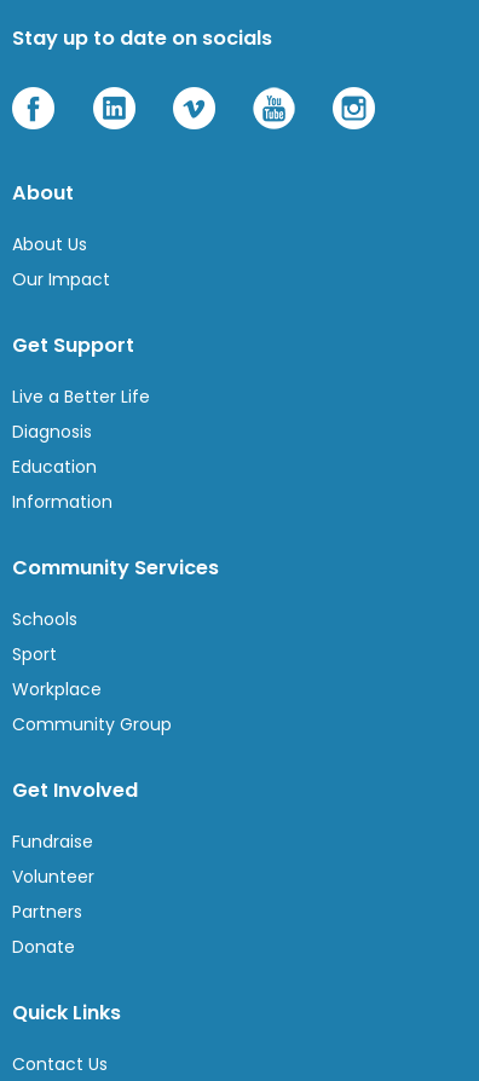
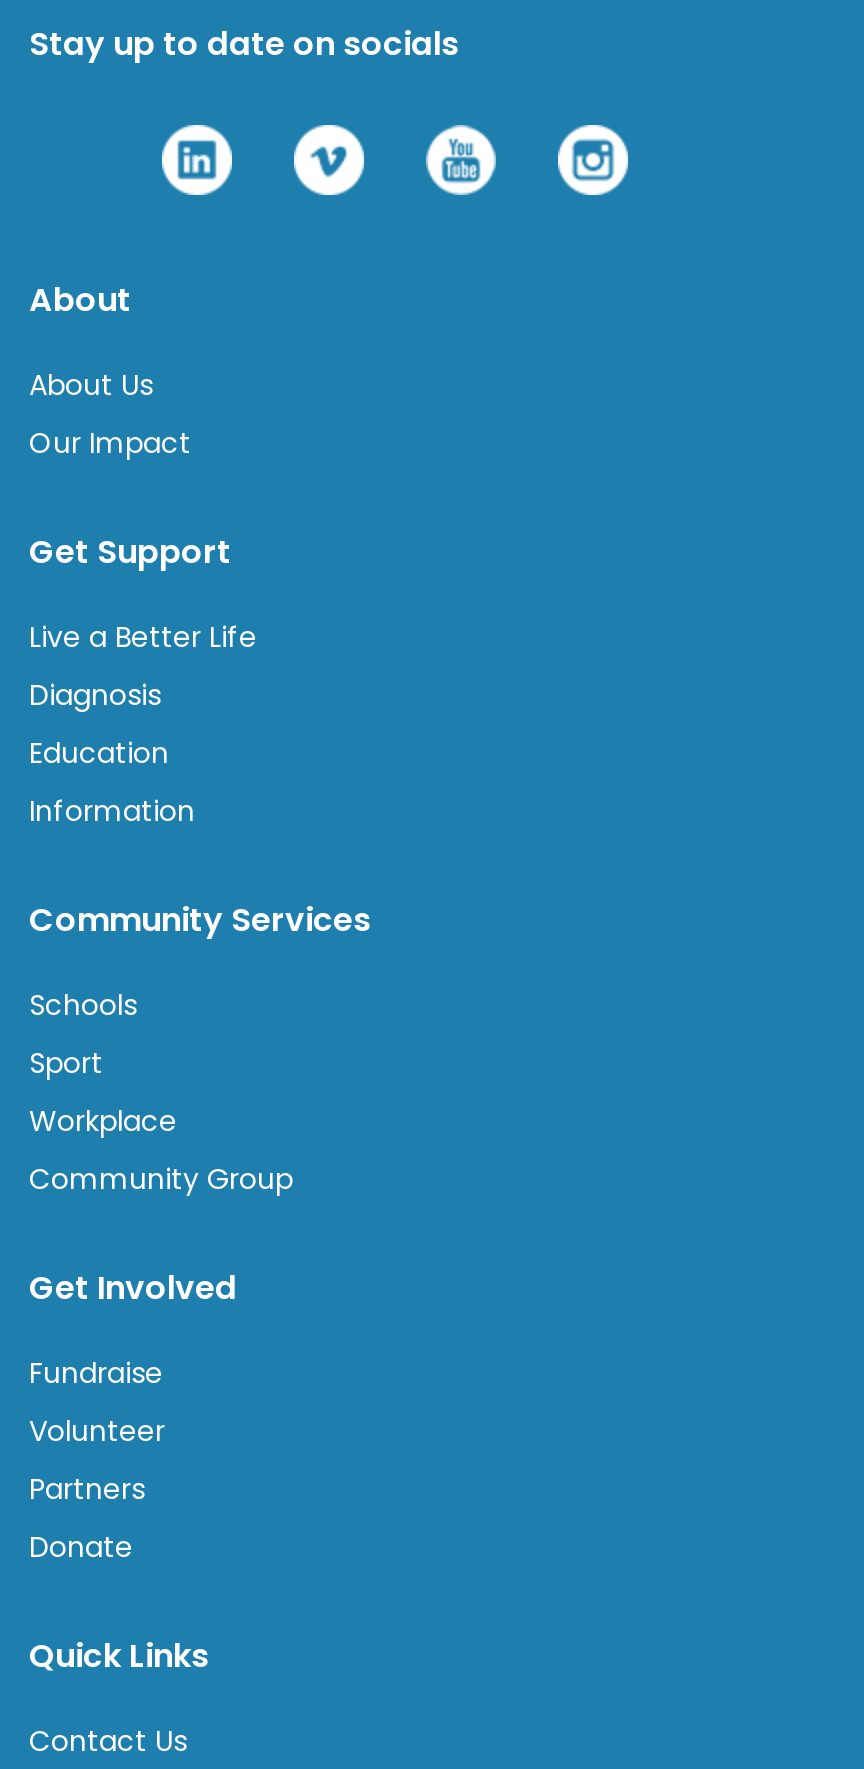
- [image]
